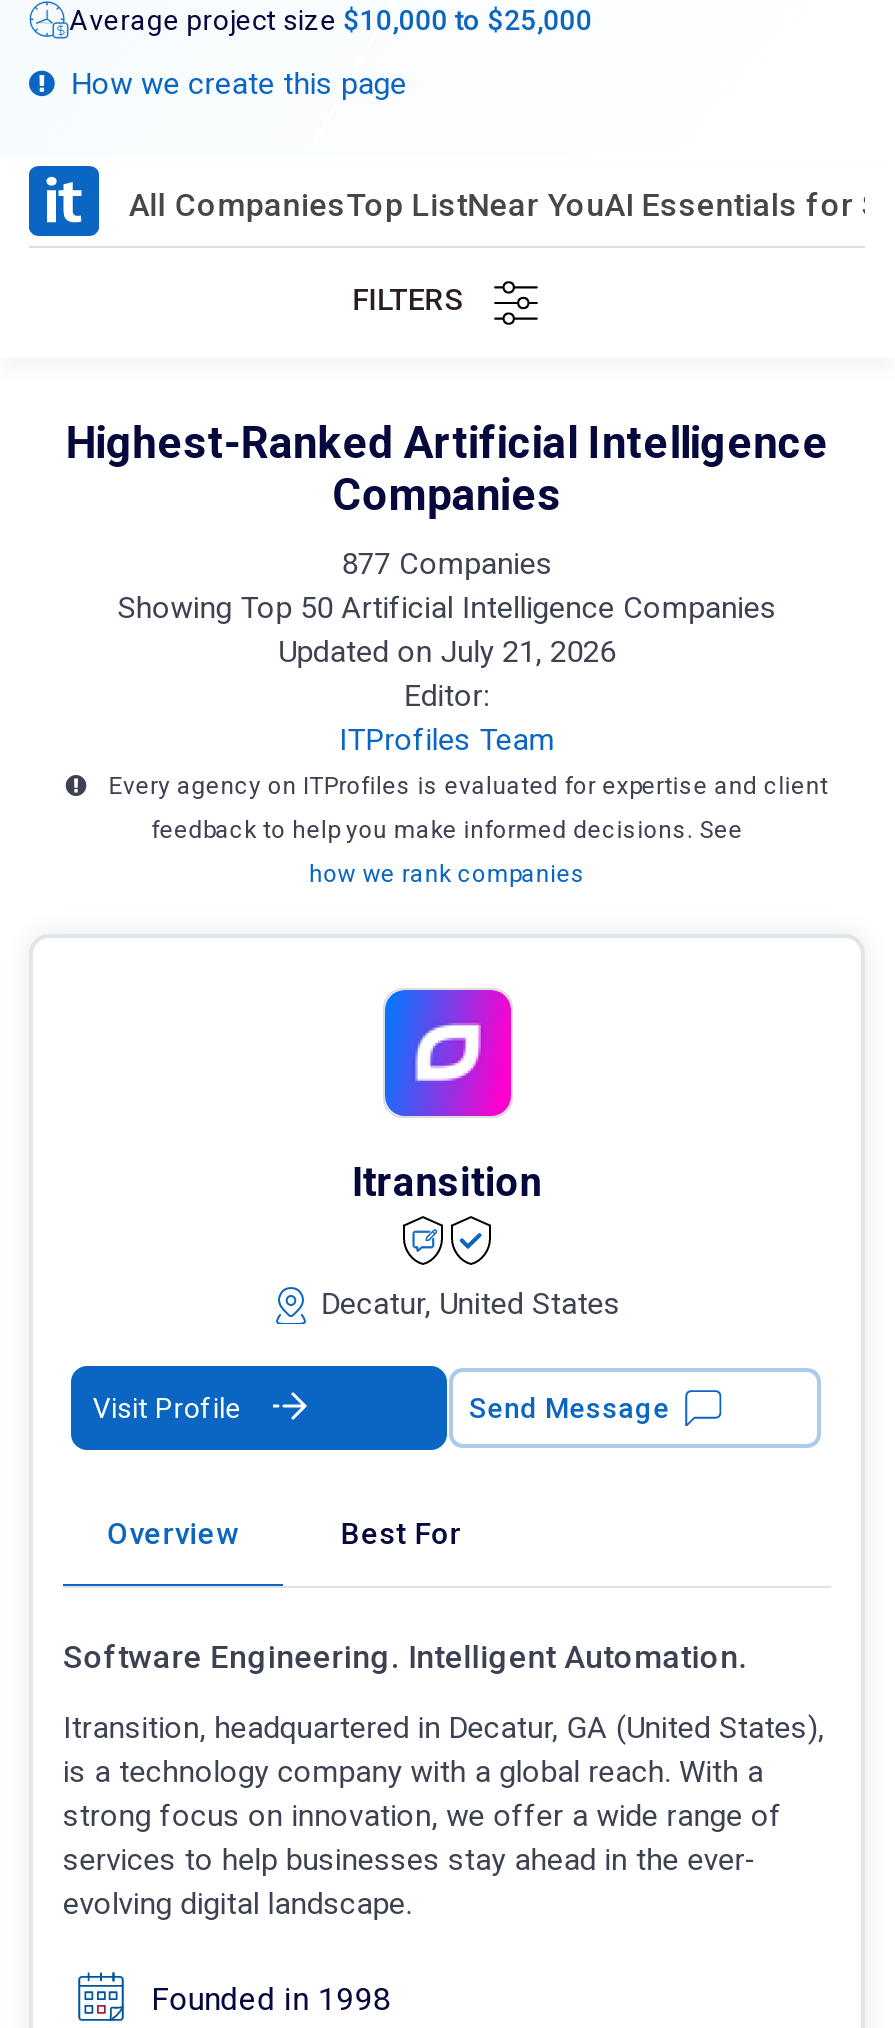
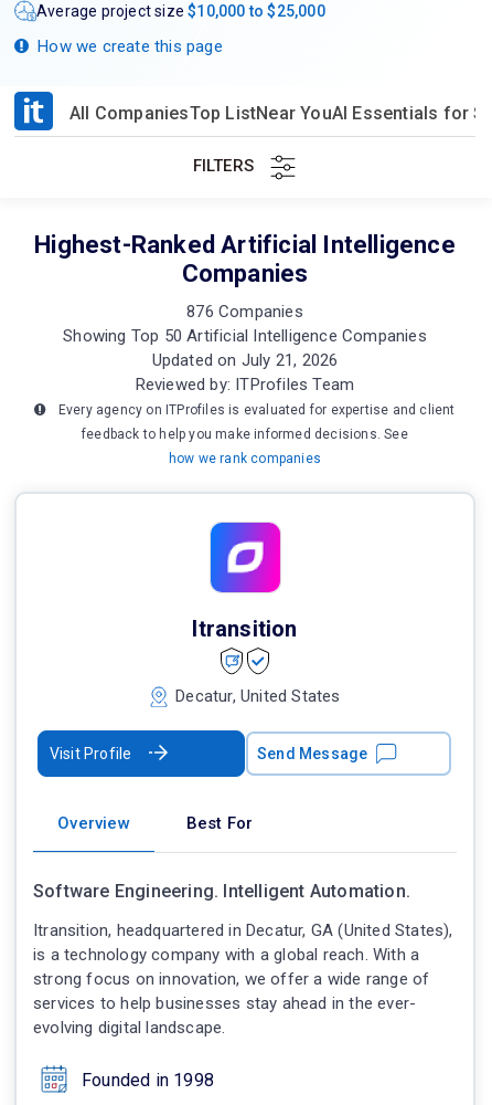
- 877 Companies
+ 876 Companies

- Editor:
- ITProfiles Team
+ Reviewed by: ITProfiles Team
